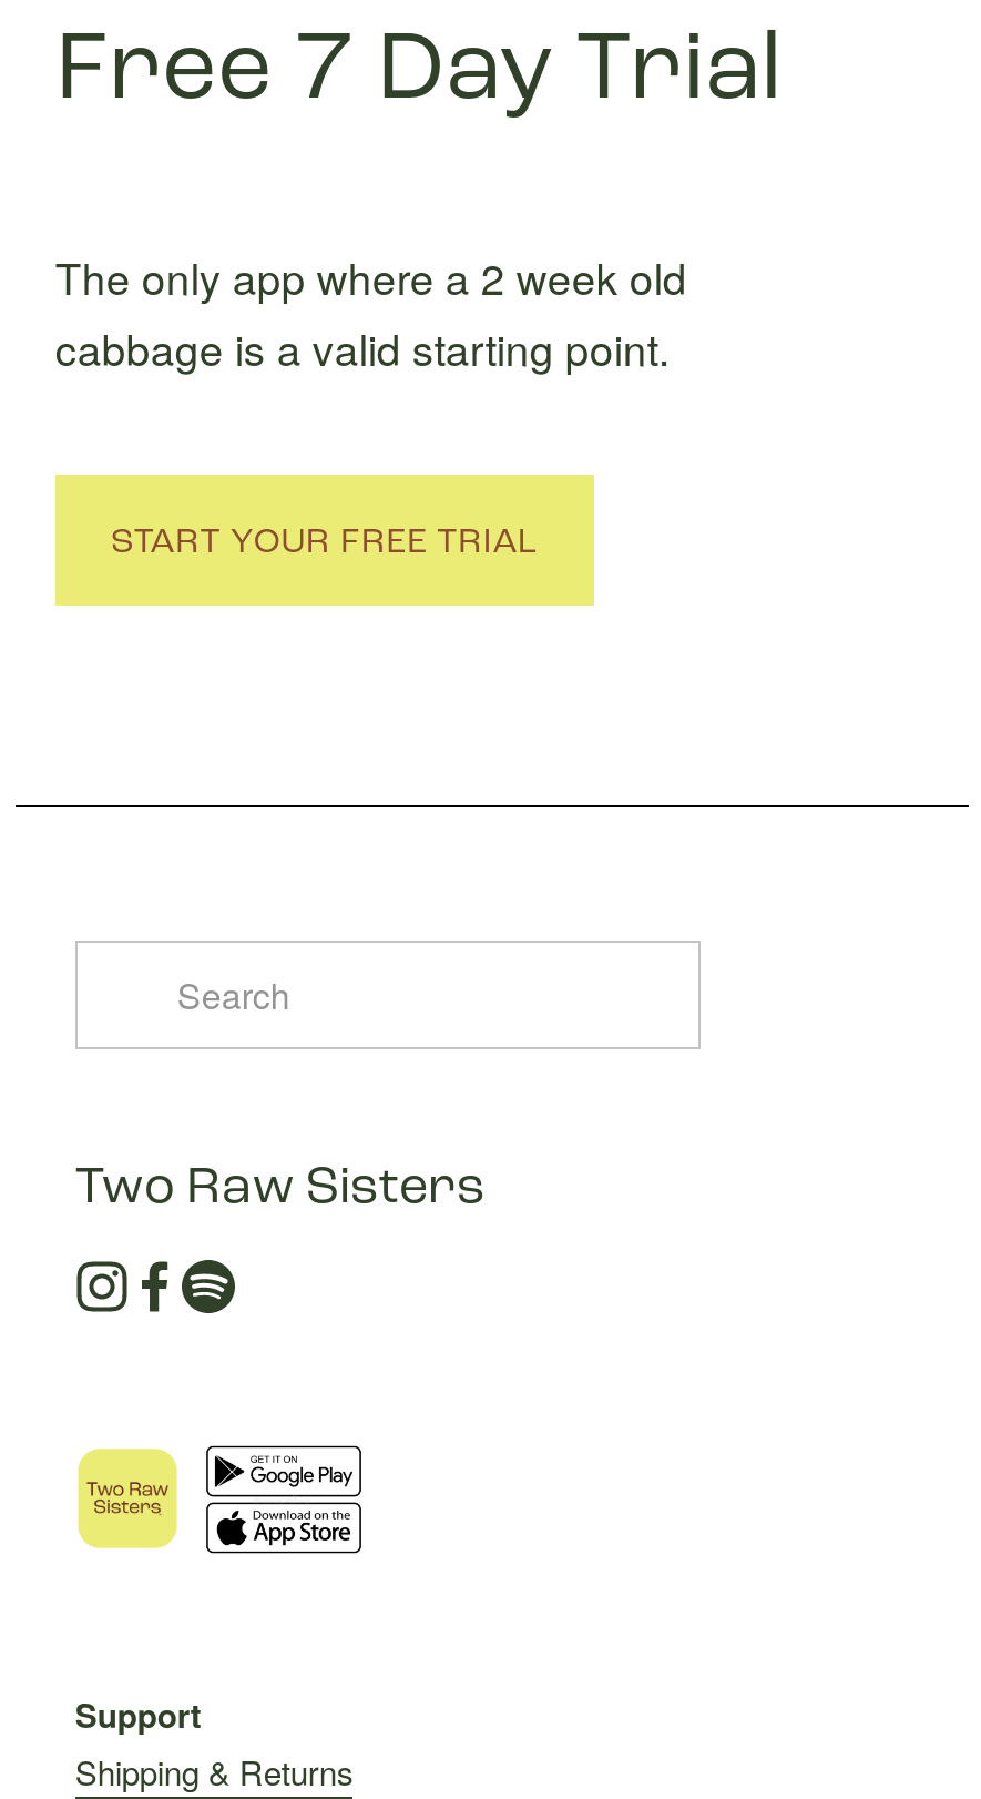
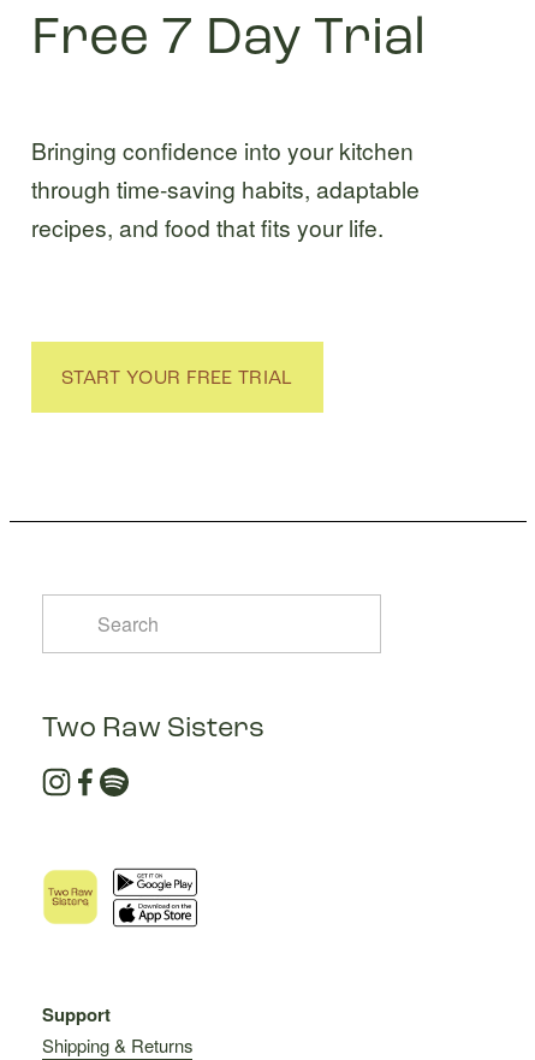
- The only app where a 2 week old
- cabbage is a valid starting point.
+ Bringing confidence into your kitchen
+ through time-saving habits, adaptable
+ recipes, and food that fits your life.
